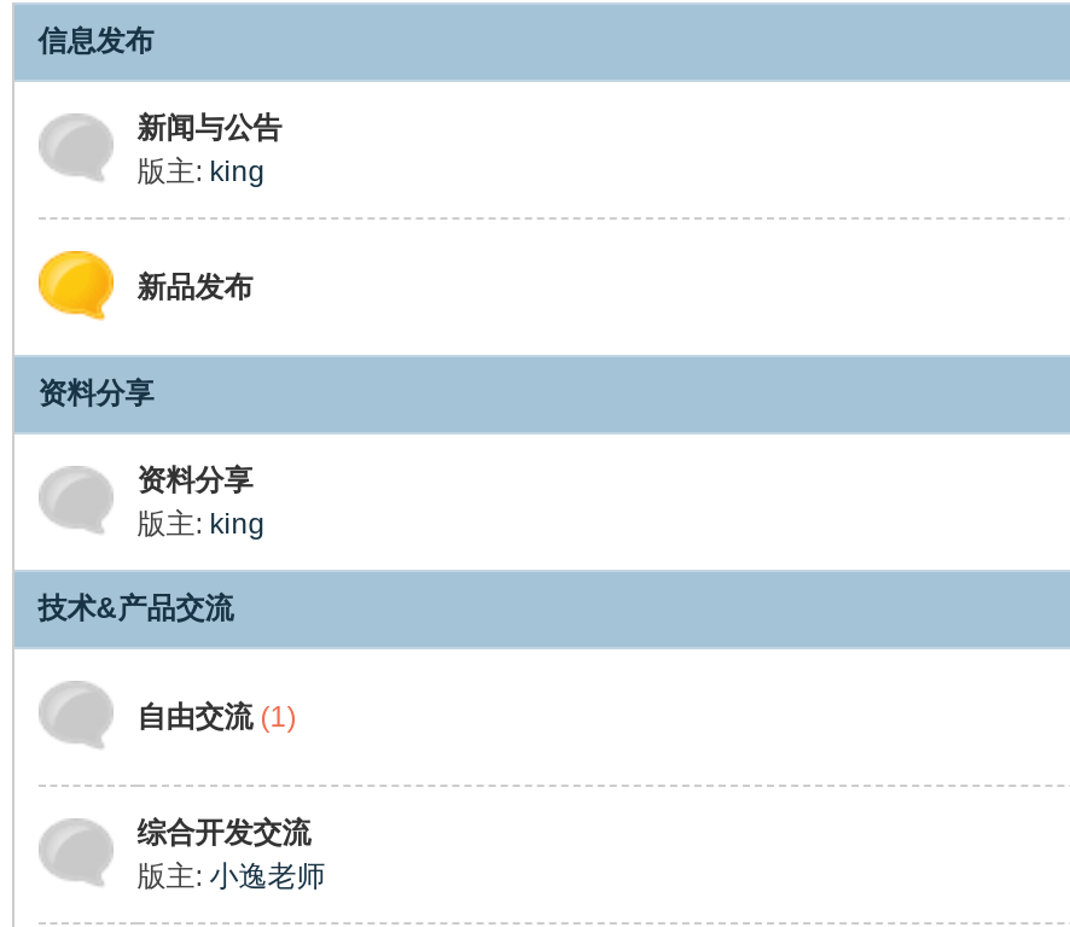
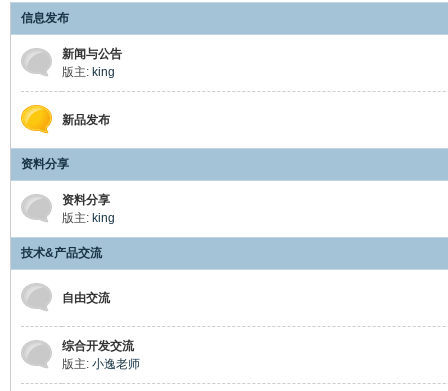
- 自由交流(1)
+ 自由交流
